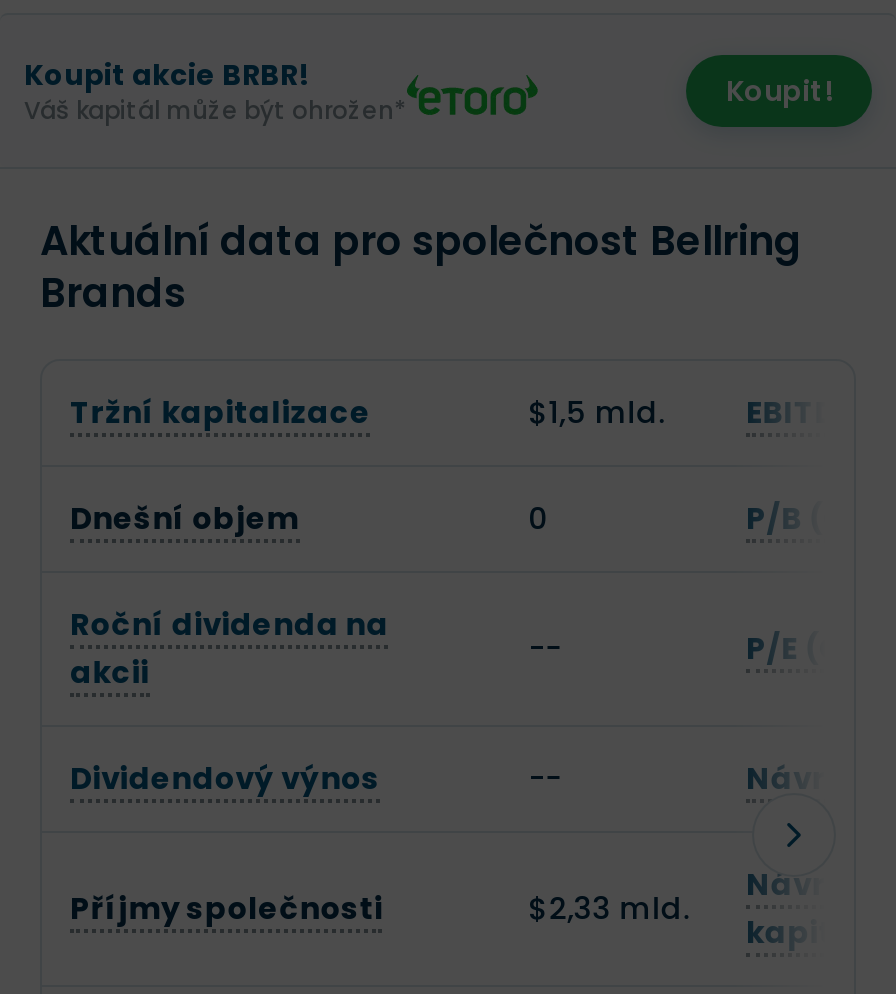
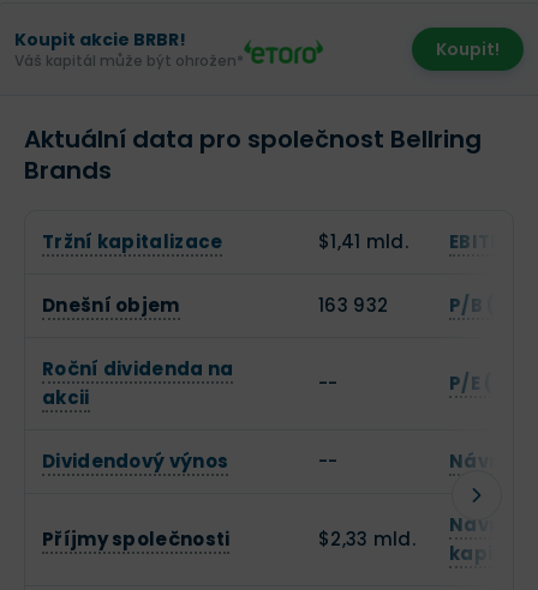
- $1,5 mld.
+ $1,41 mld.

- 0
+ 163 932
